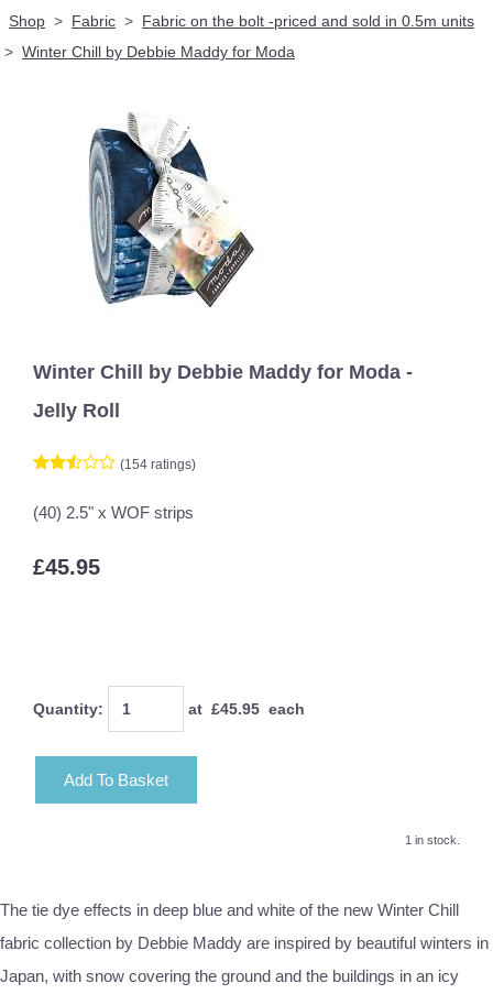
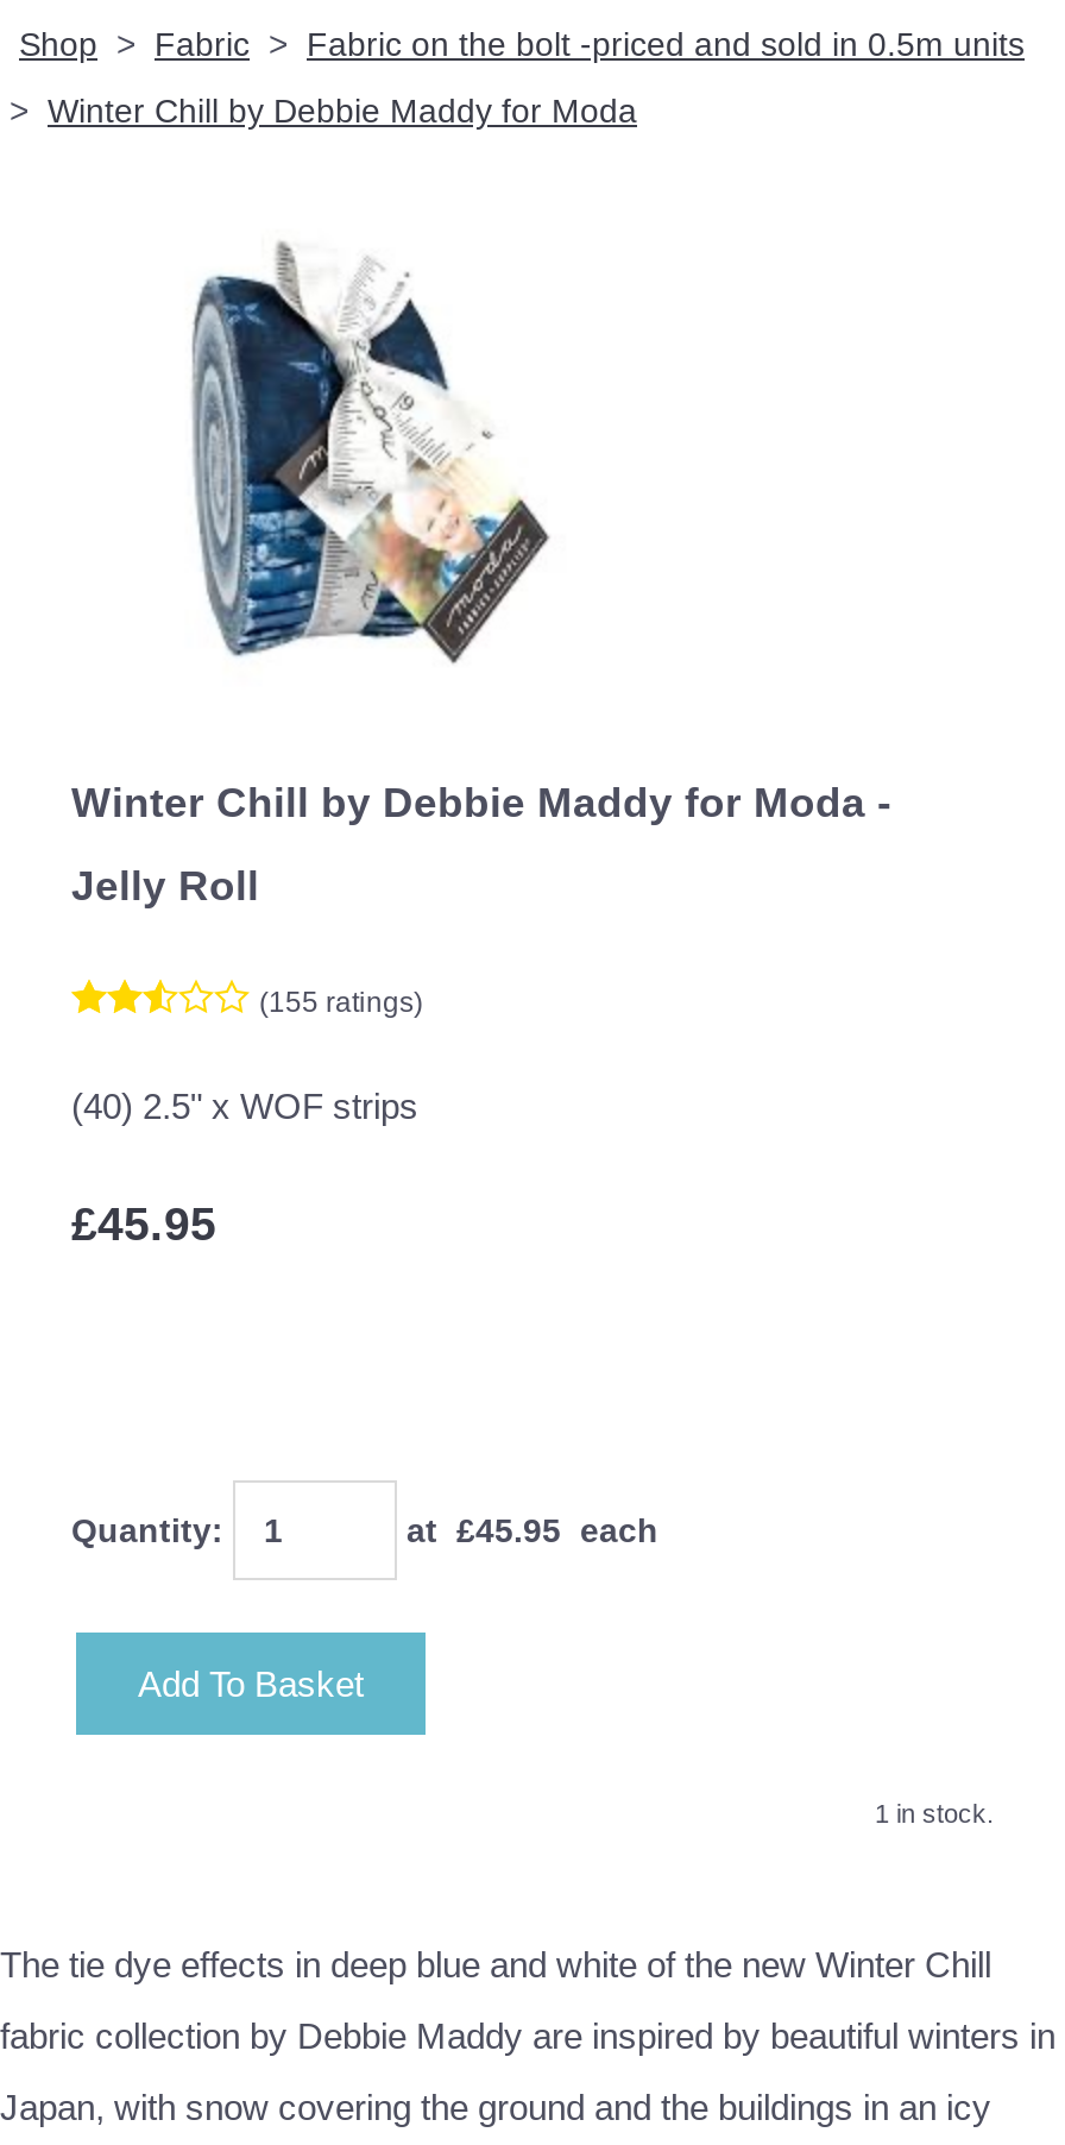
- (154 ratings)
+ (155 ratings)
